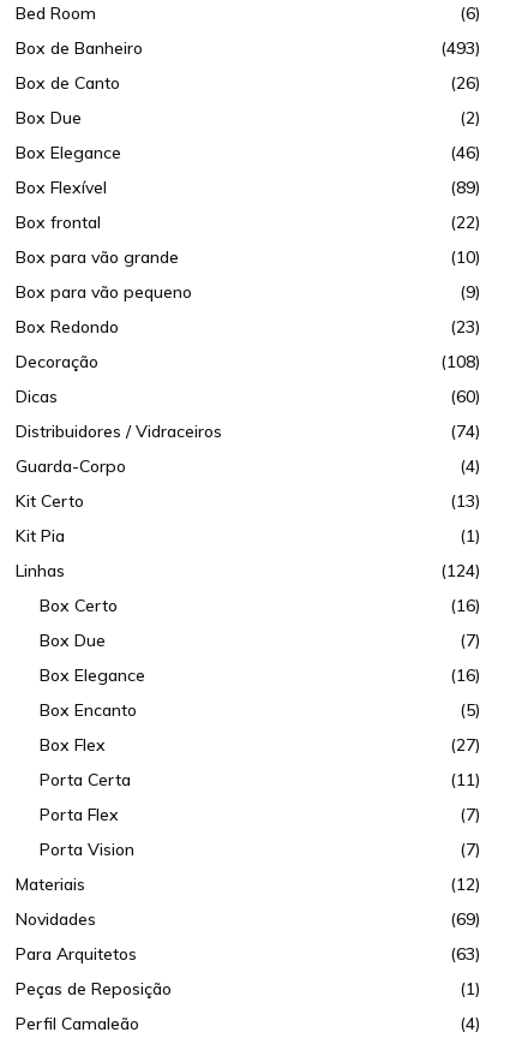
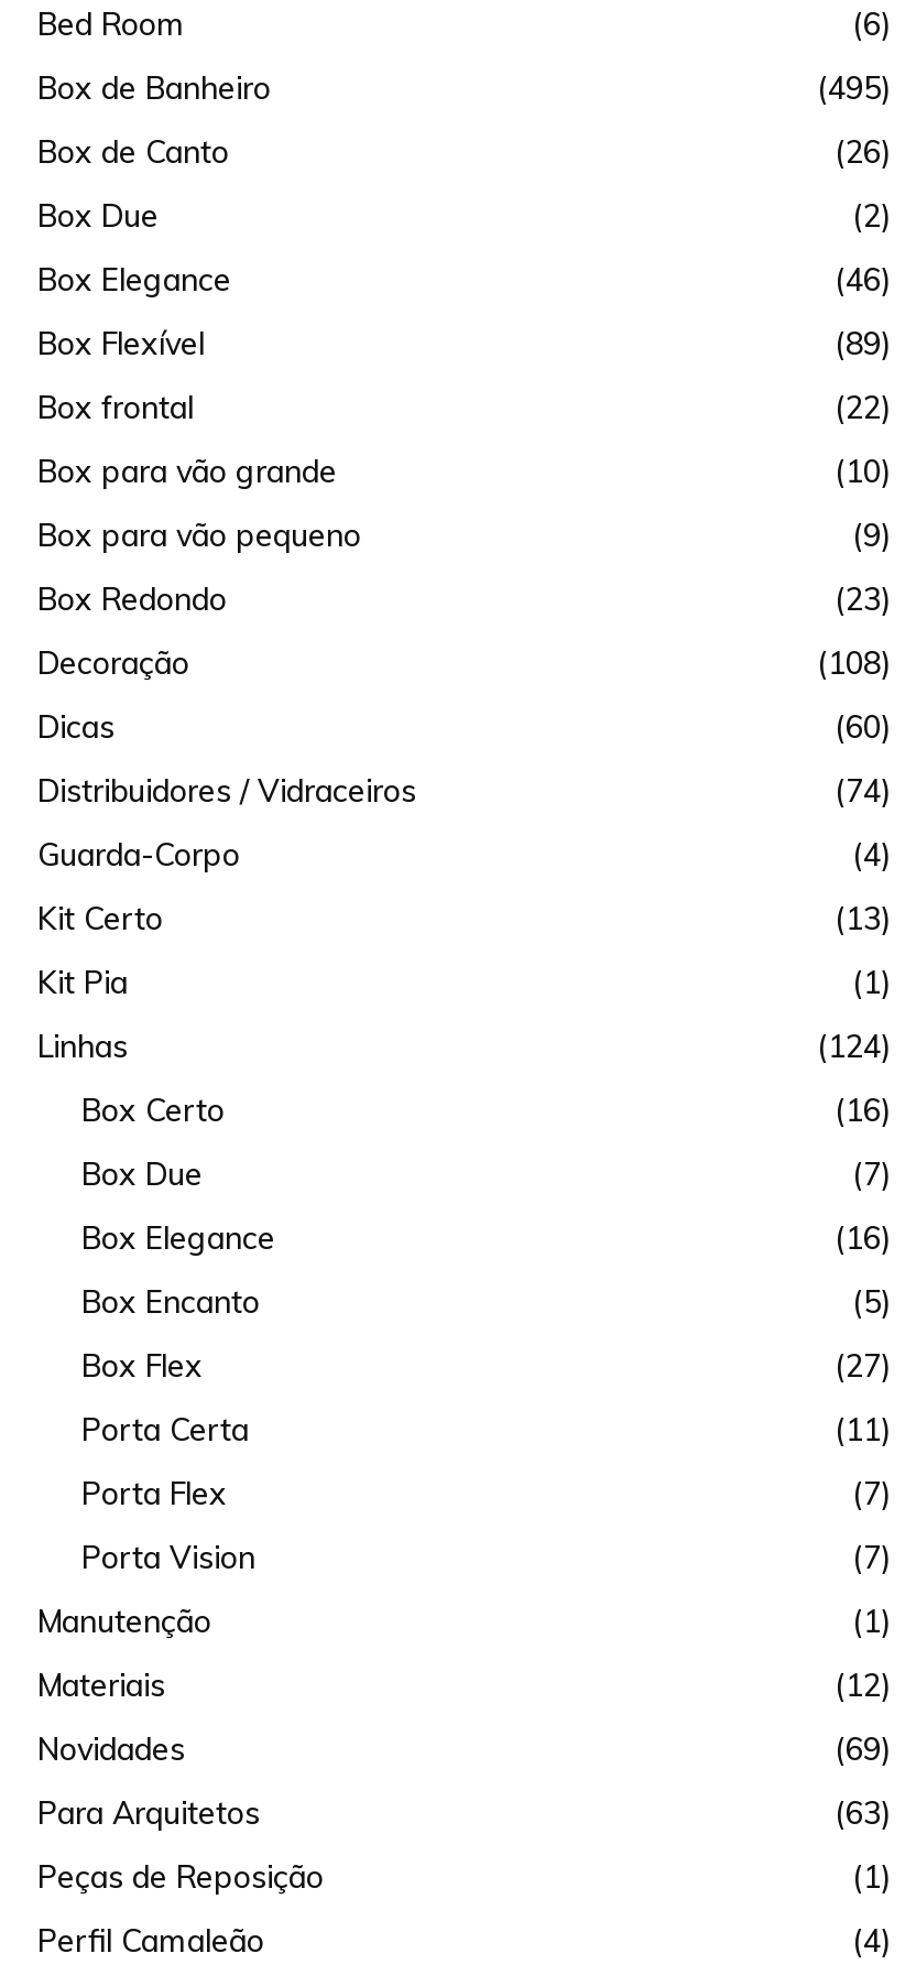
- (493)
+ (495)

+ Manutenção
+ (1)
